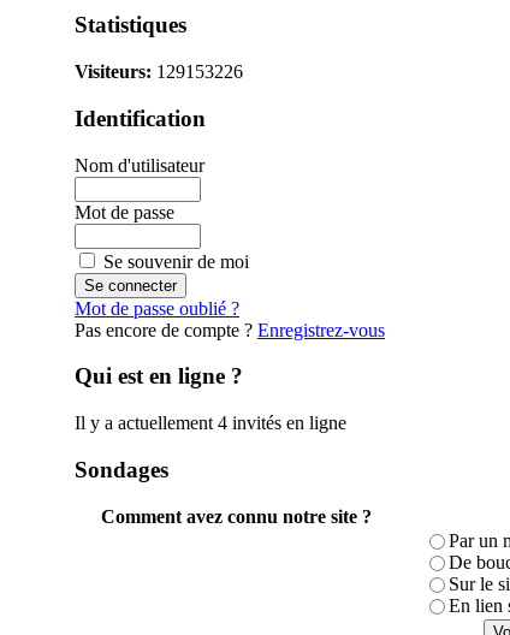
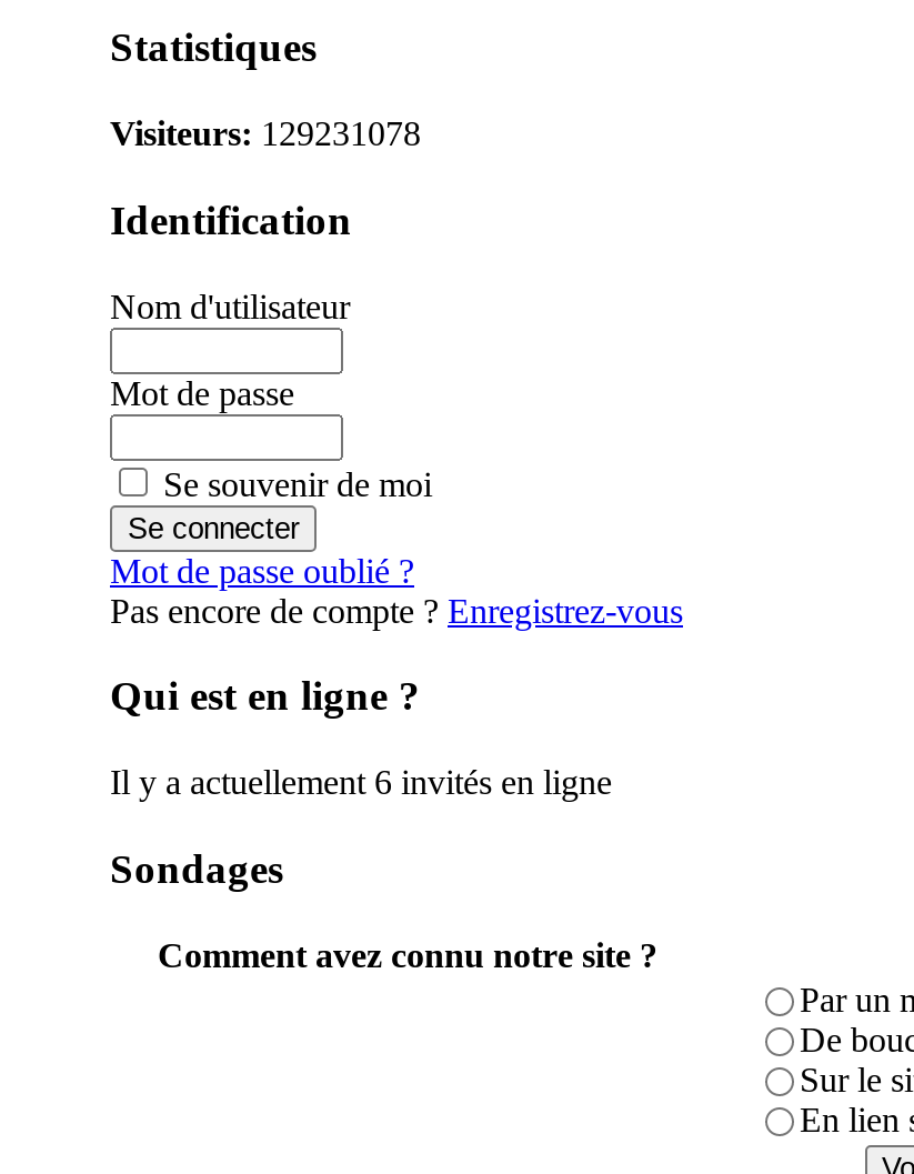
- Visiteurs: 129153226
+ Visiteurs: 129231078

- Il y a actuellement 4 invités en ligne
+ Il y a actuellement 6 invités en ligne
